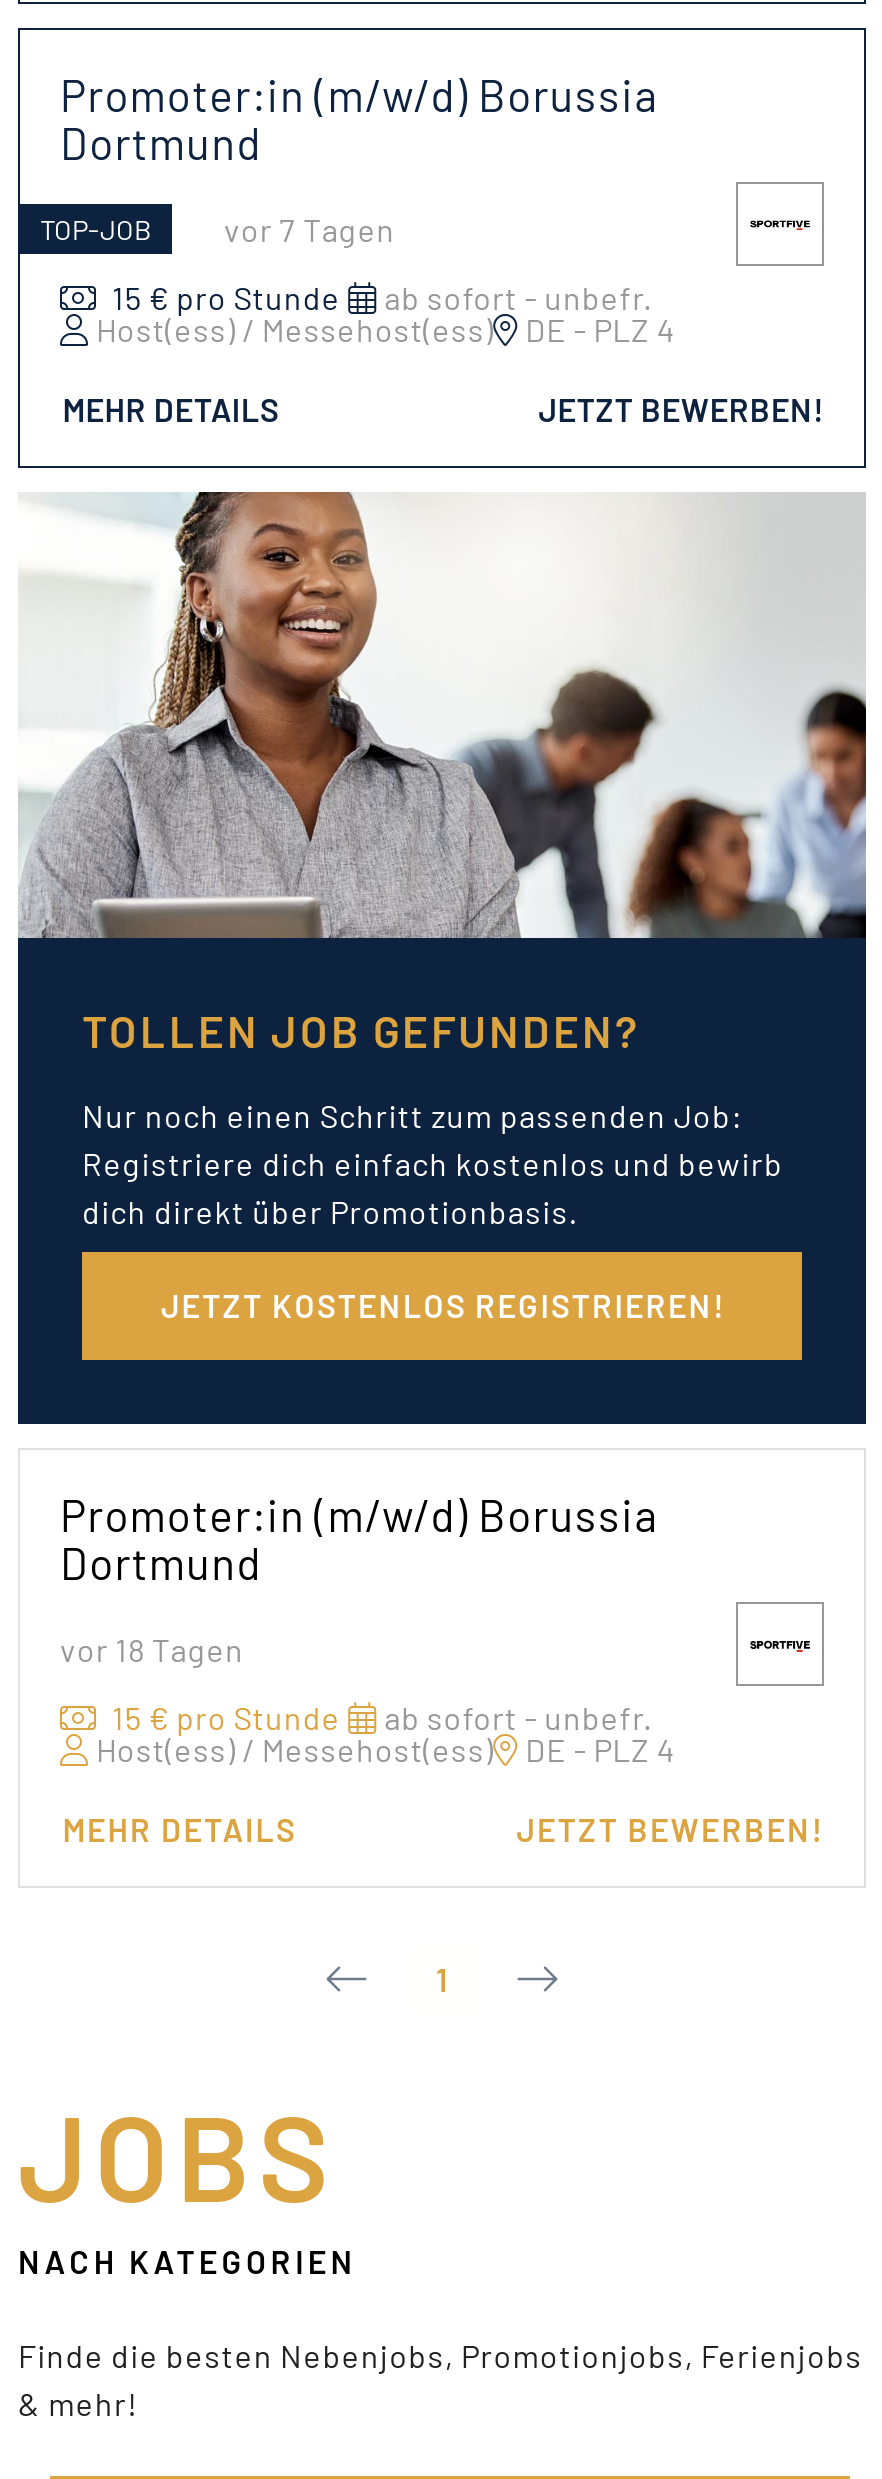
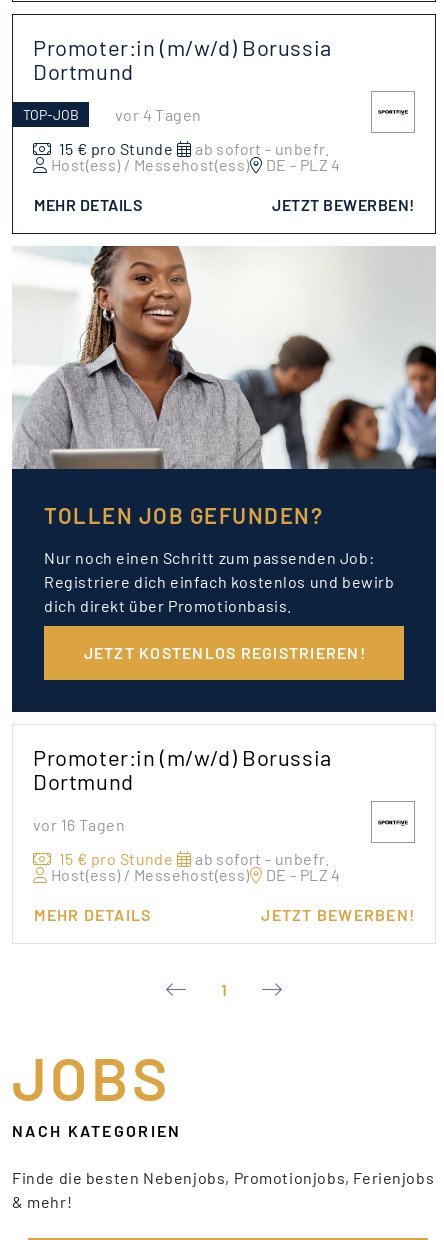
- vor 7 Tagen
+ vor 4 Tagen

- vor 18 Tagen
+ vor 16 Tagen
